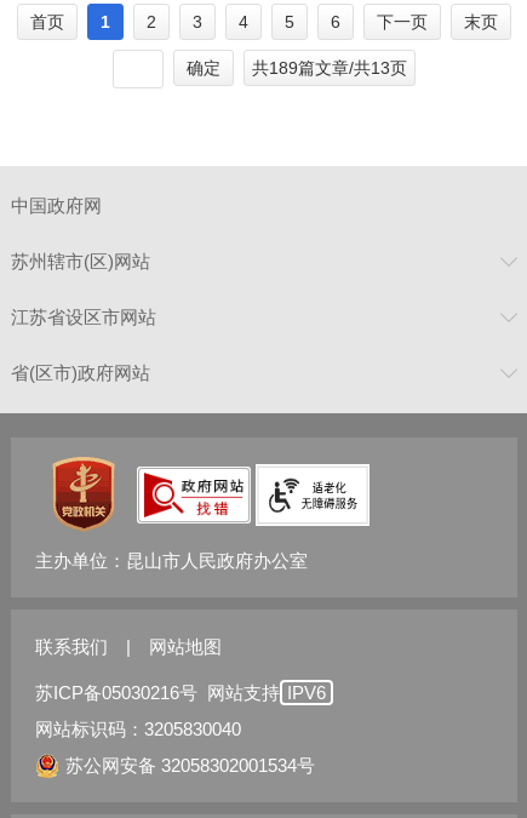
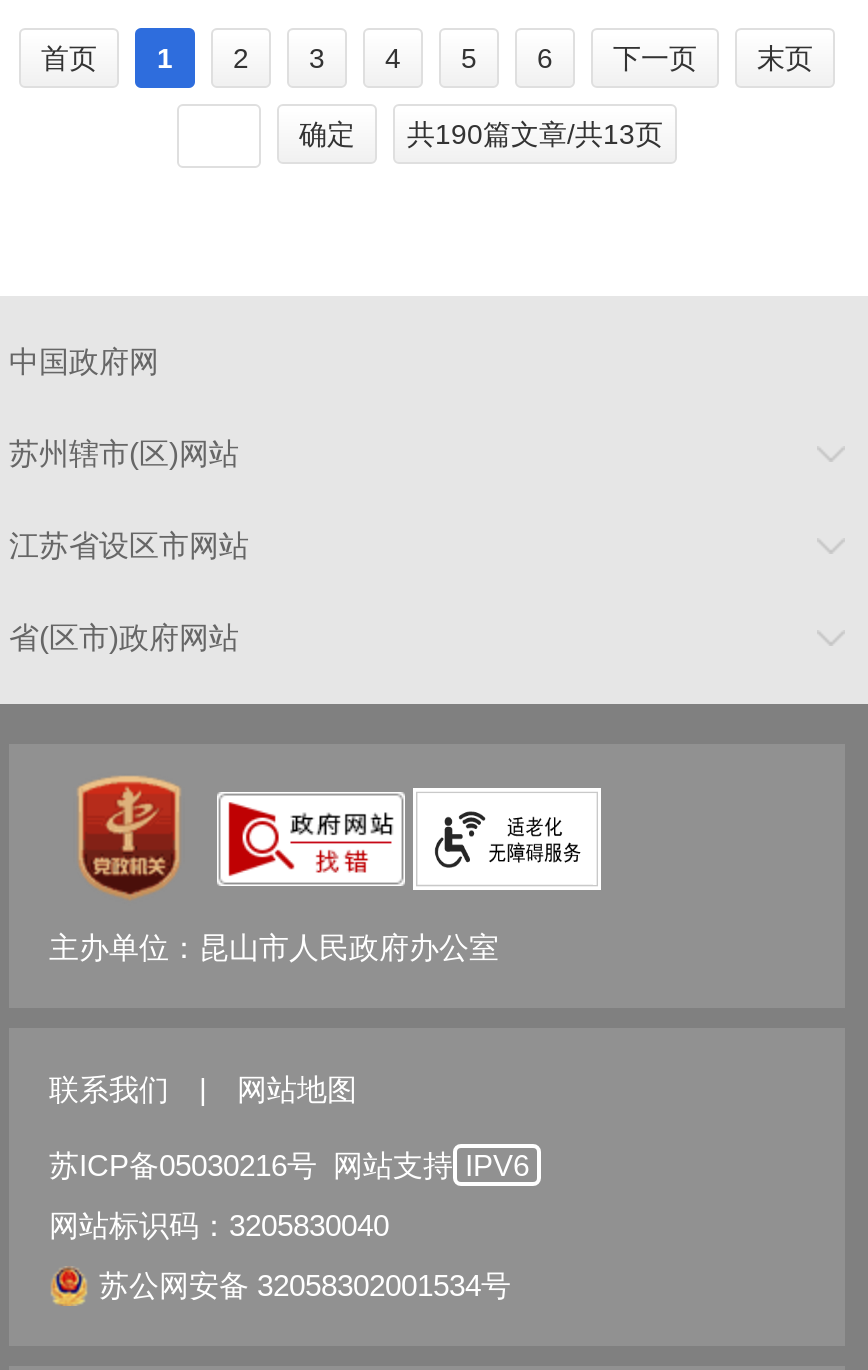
- 共189篇文章/共13页
+ 共190篇文章/共13页
